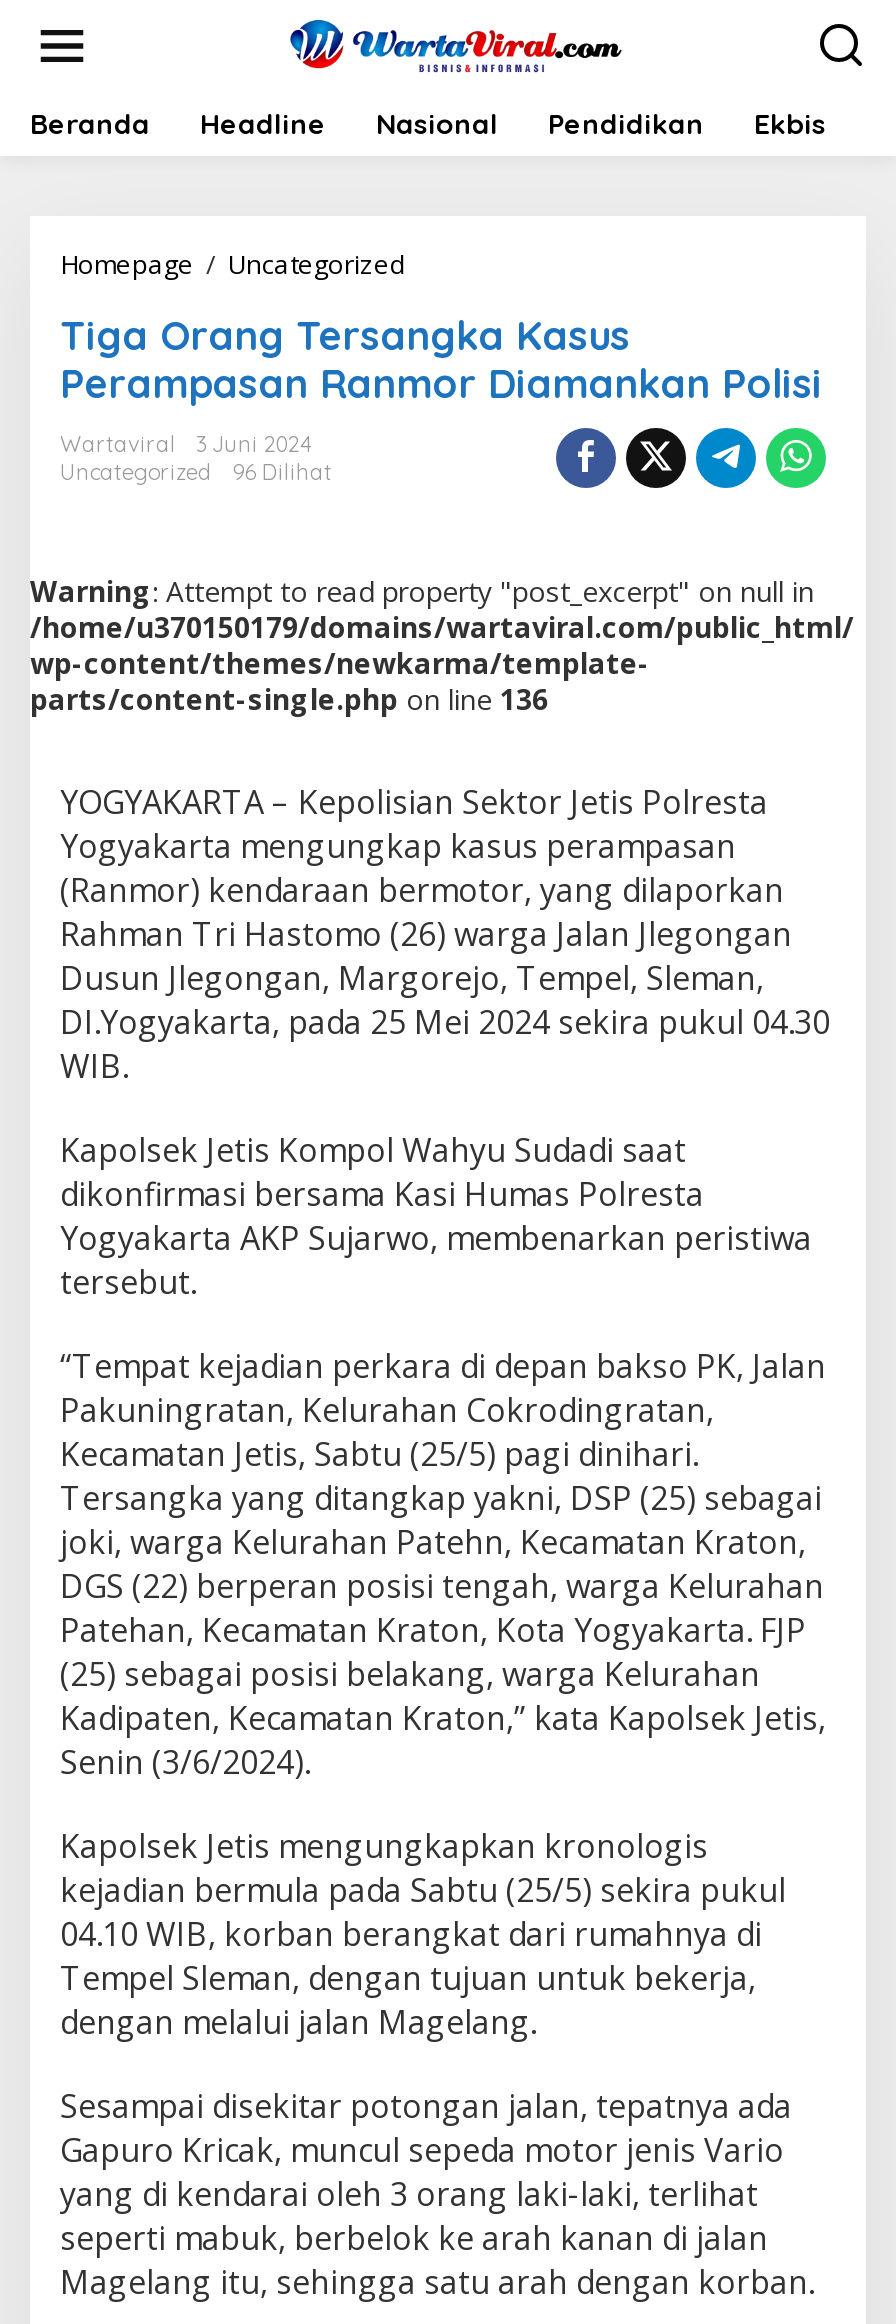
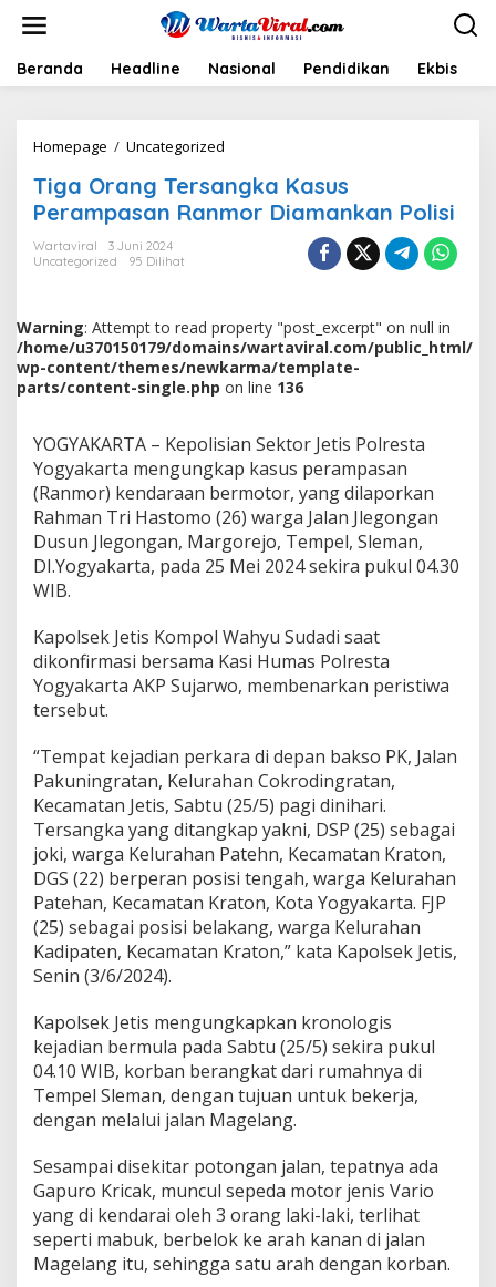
- 96 Dilihat
+ 95 Dilihat
